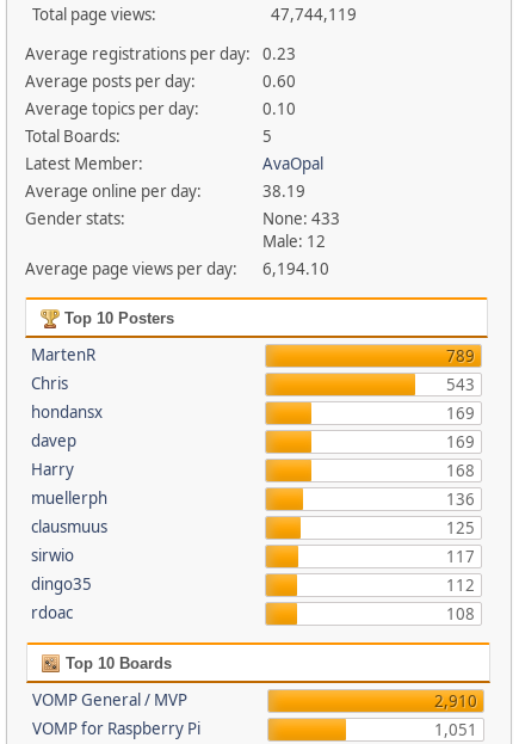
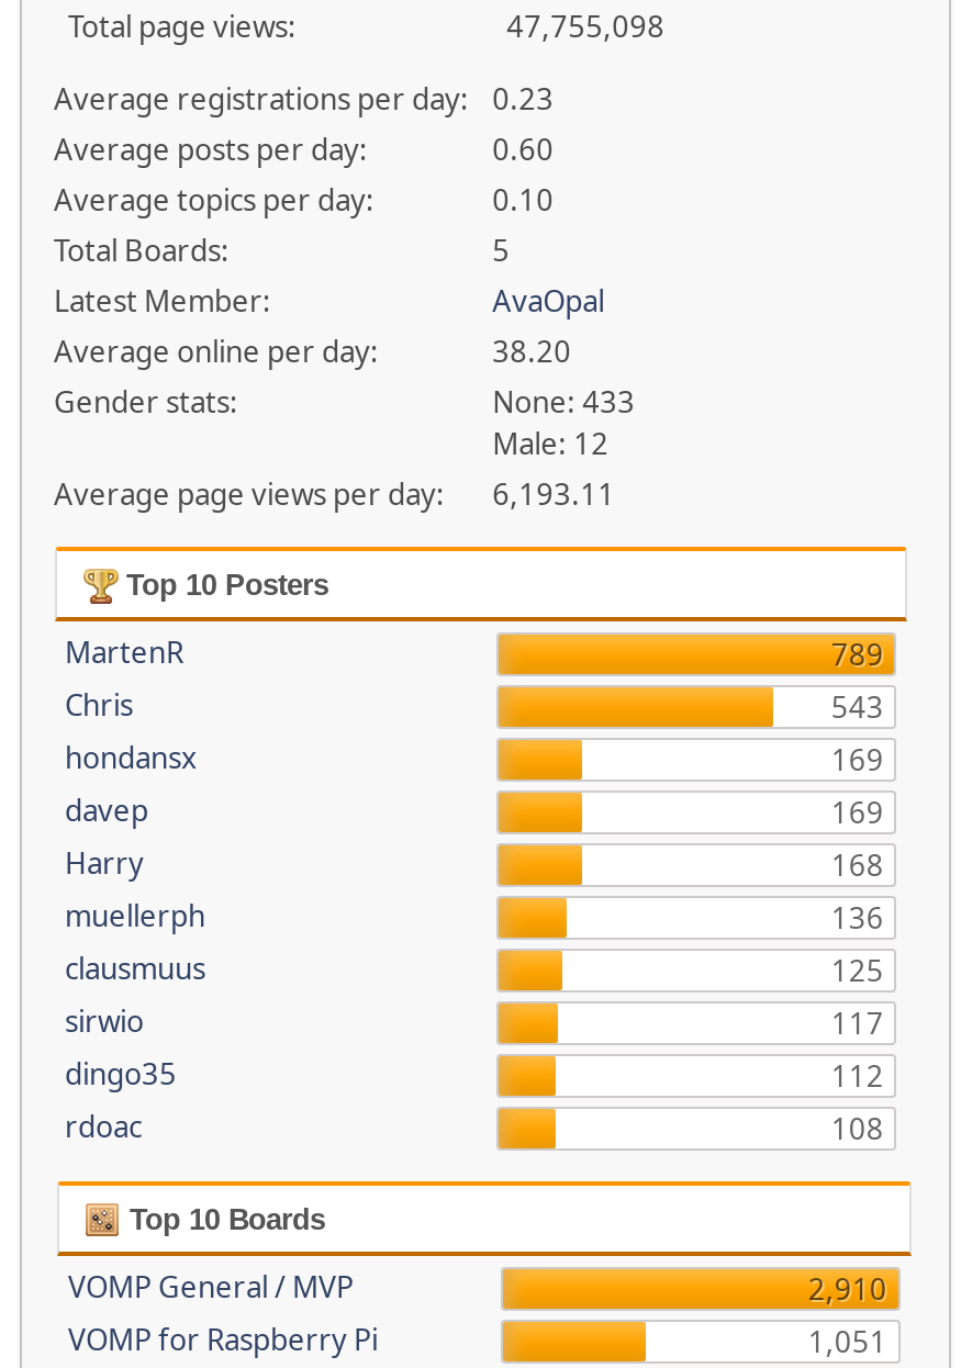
- 47,744,119
+ 47,755,098

- 38.19
+ 38.20

- Average page views per day: 6,194.10
+ Average page views per day: 6,193.11
